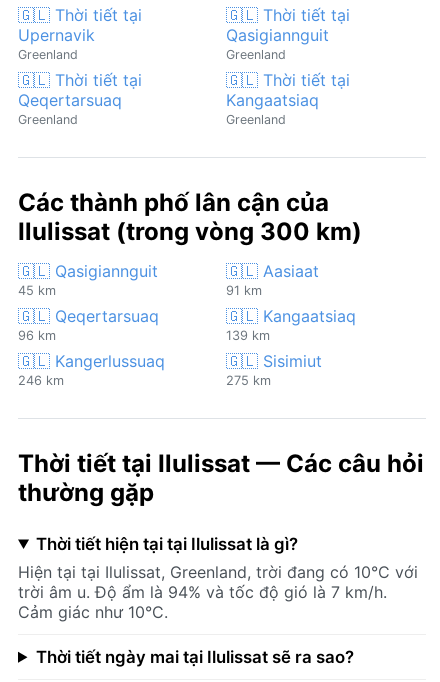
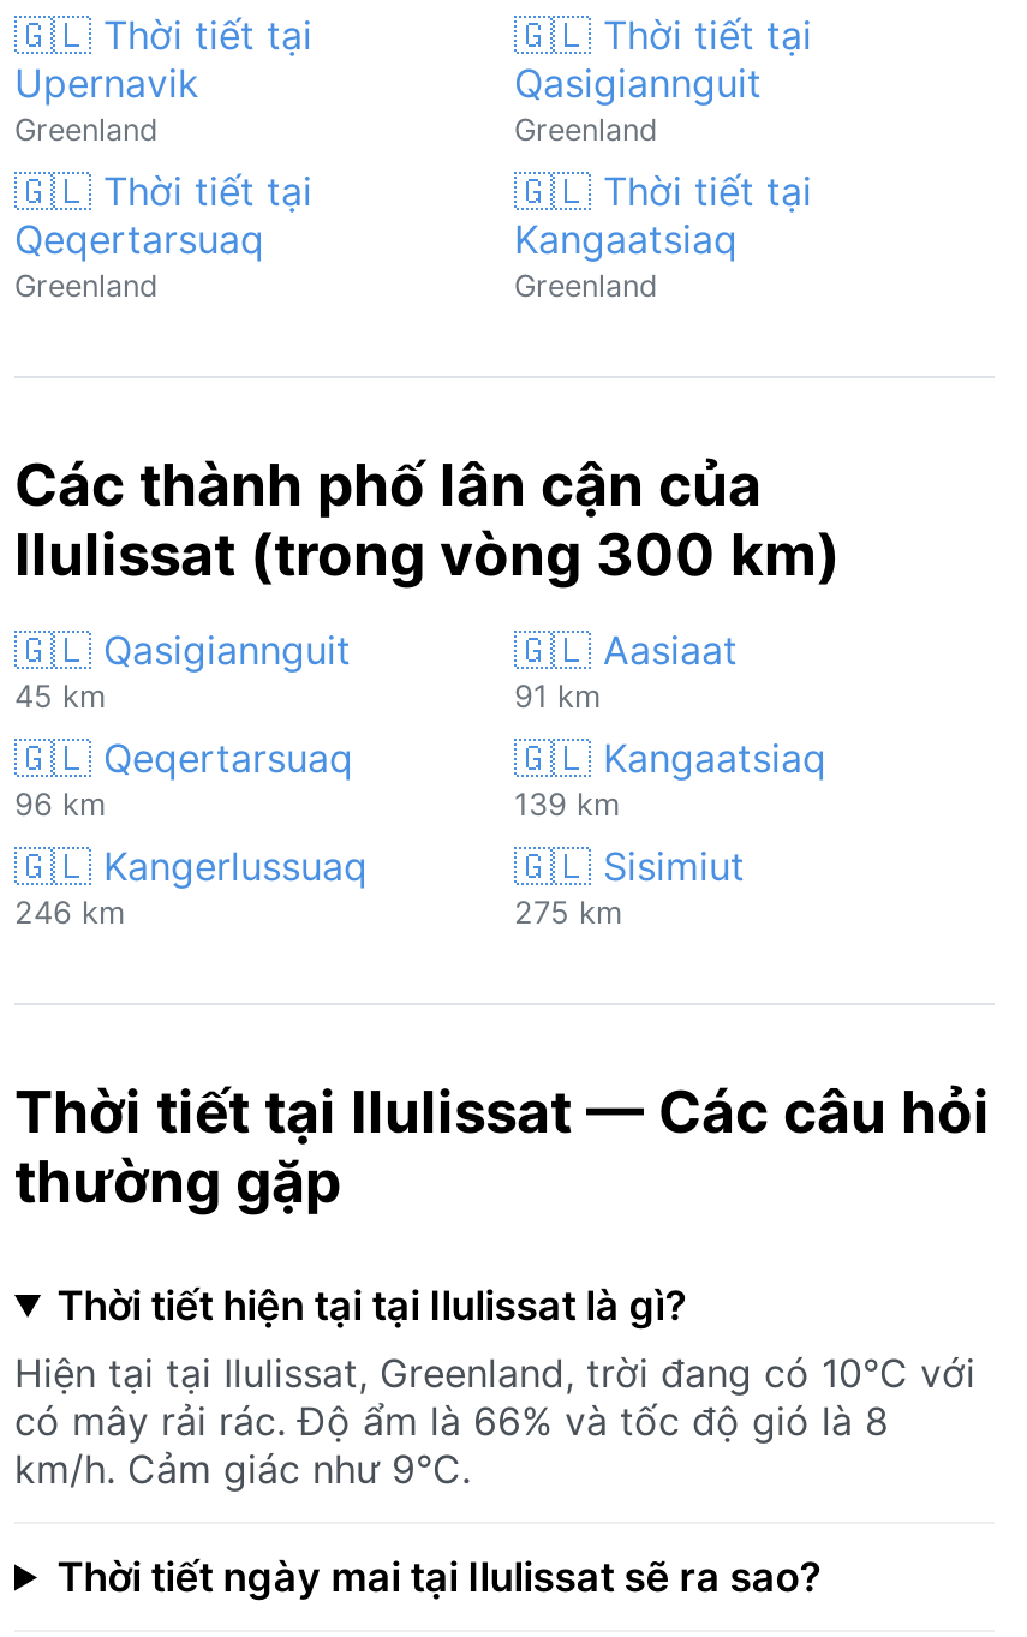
- trời âm u. Độ ẩm là 94% và tốc độ gió là 7 km/h.
- Cảm giác như 10°C.
+ có mây rải rác. Độ ẩm là 66% và tốc độ gió là 8
+ km/h. Cảm giác như 9°C.
